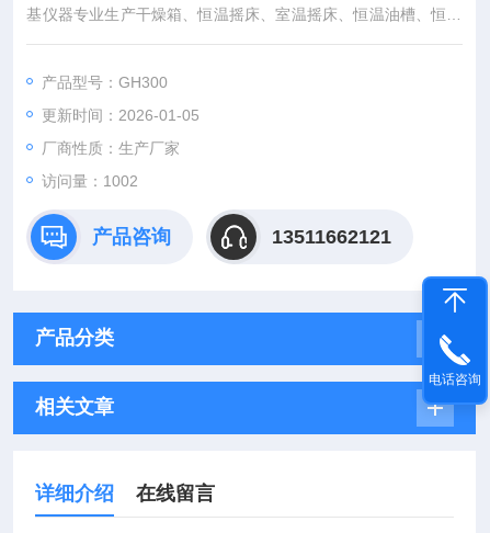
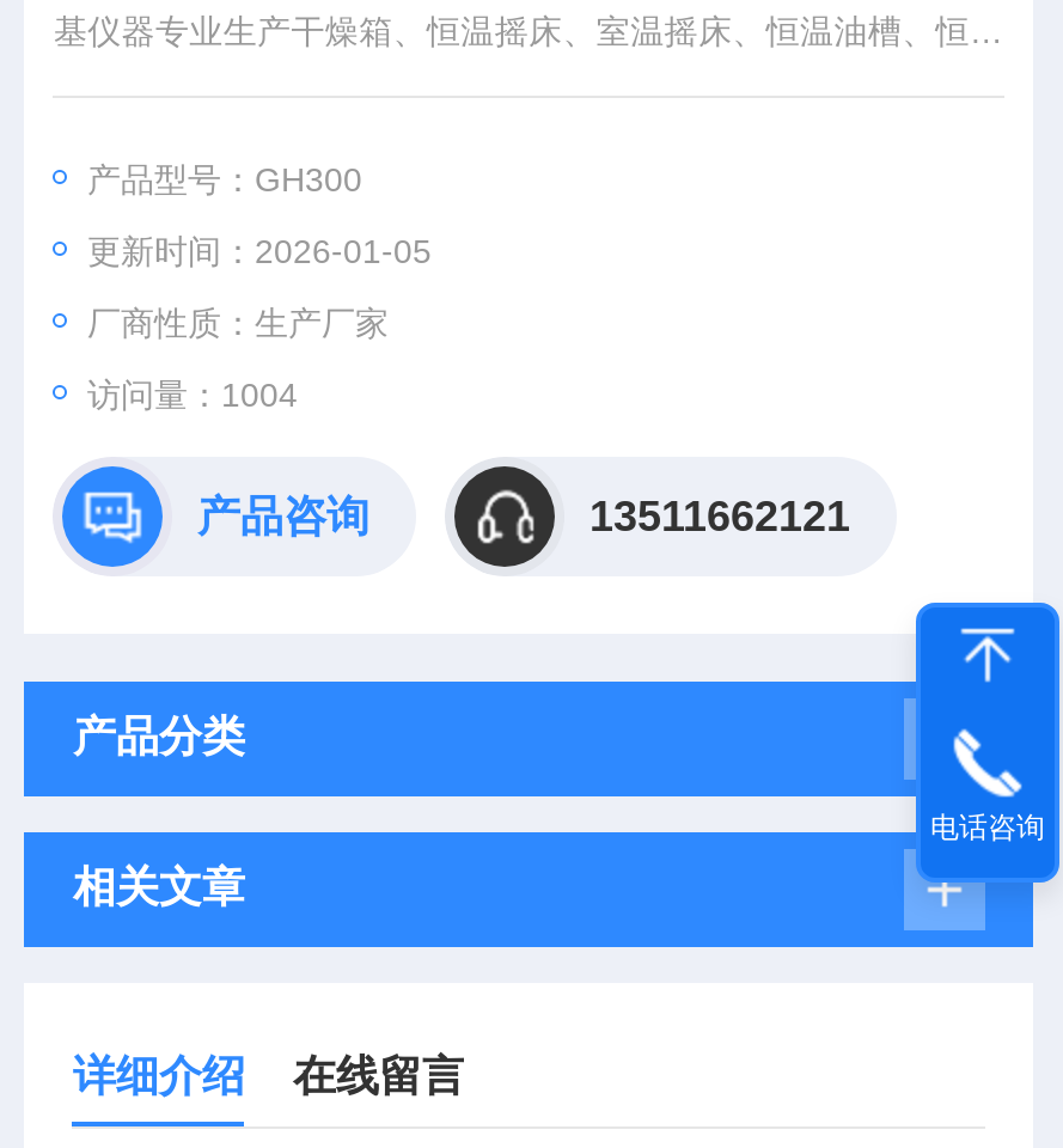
- 访问量：1002
+ 访问量：1004
